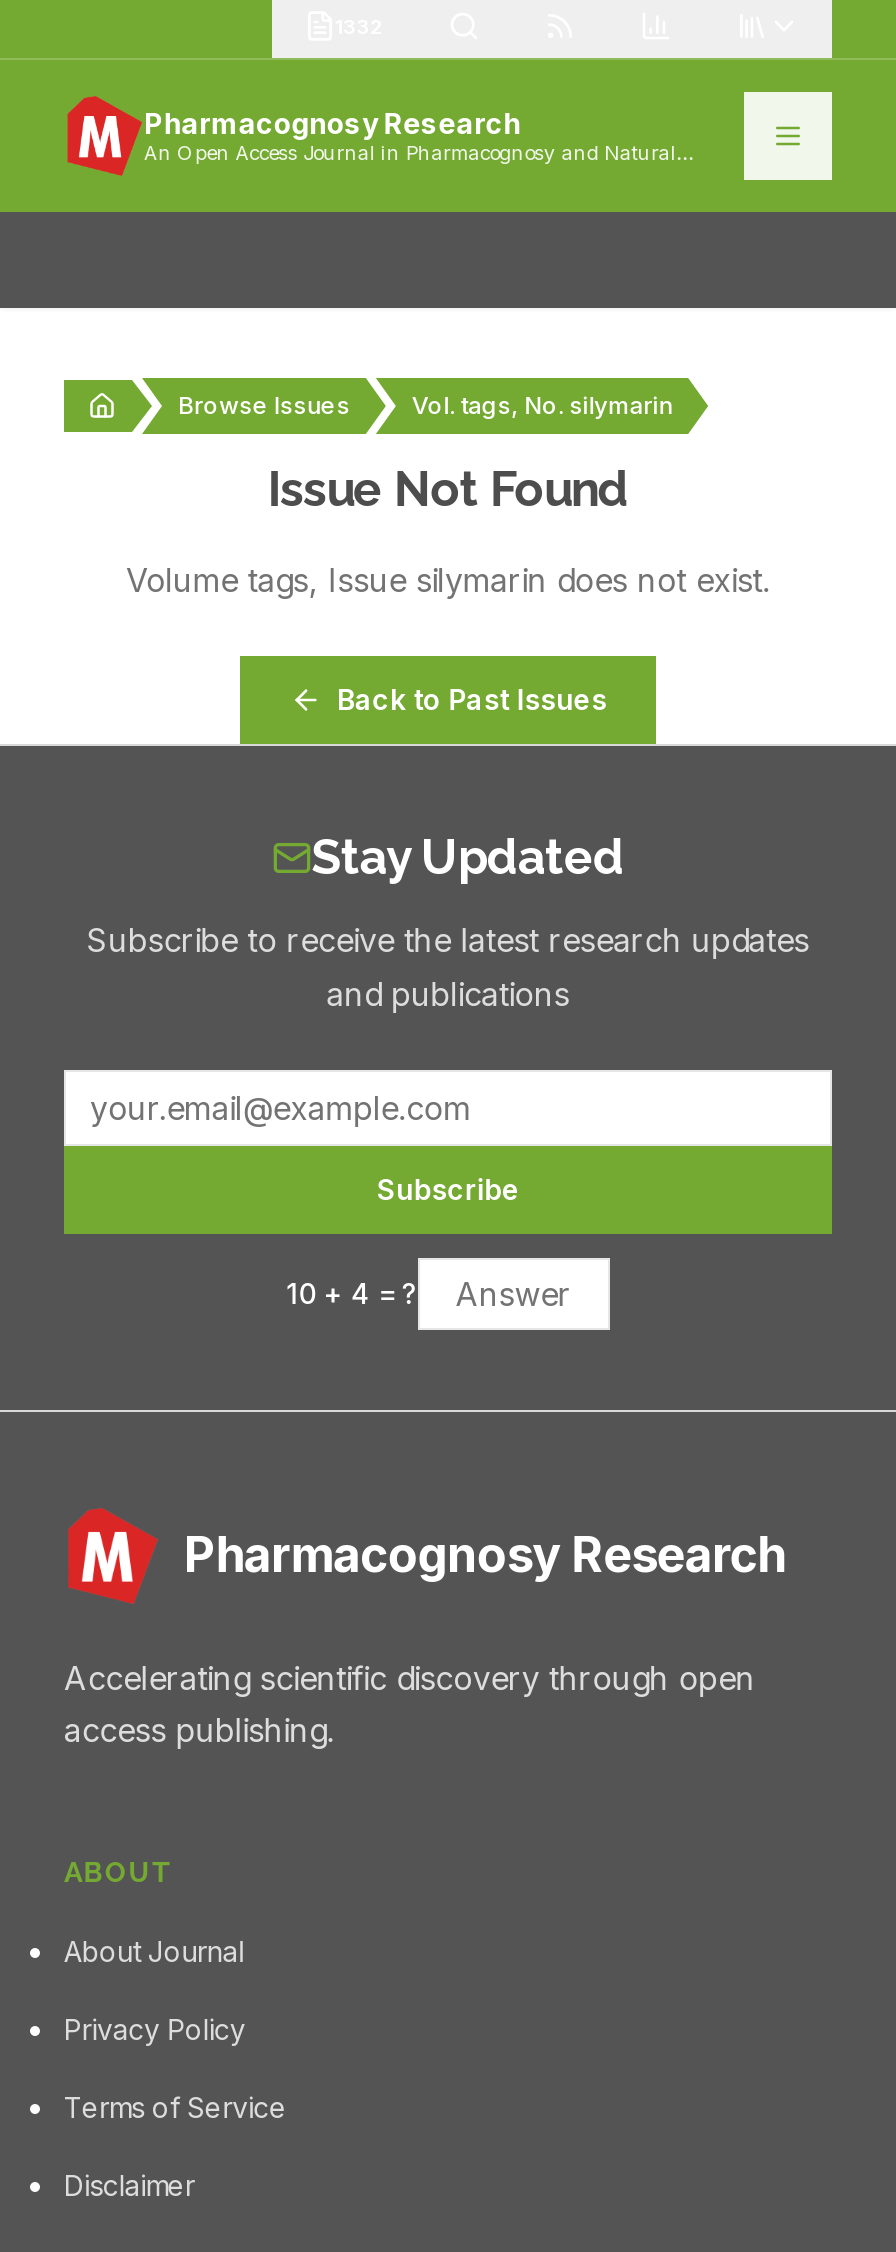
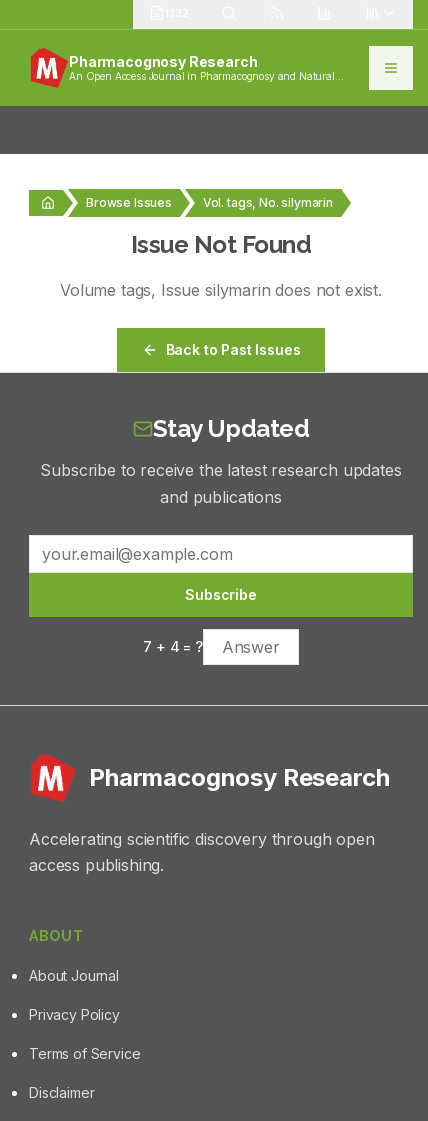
- 10 + 4 = ?
+ 7 + 4 = ?
